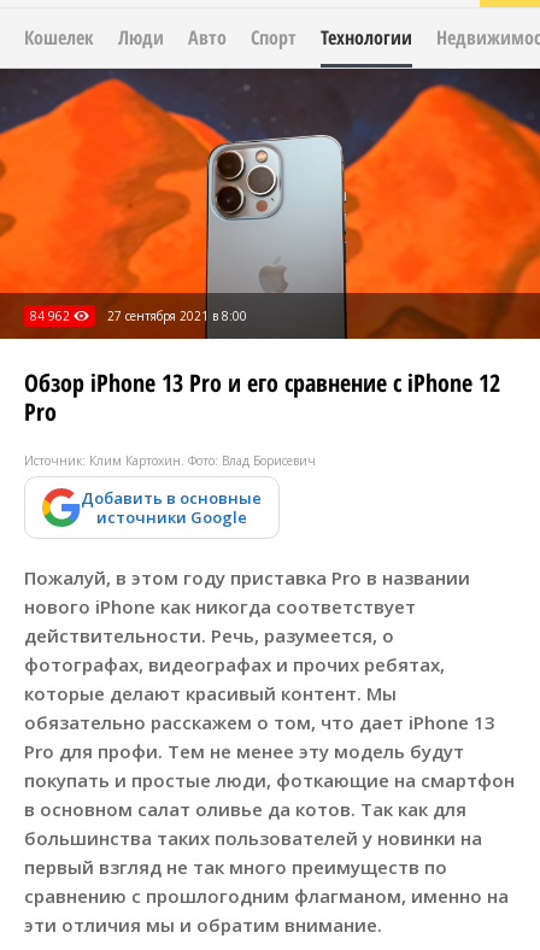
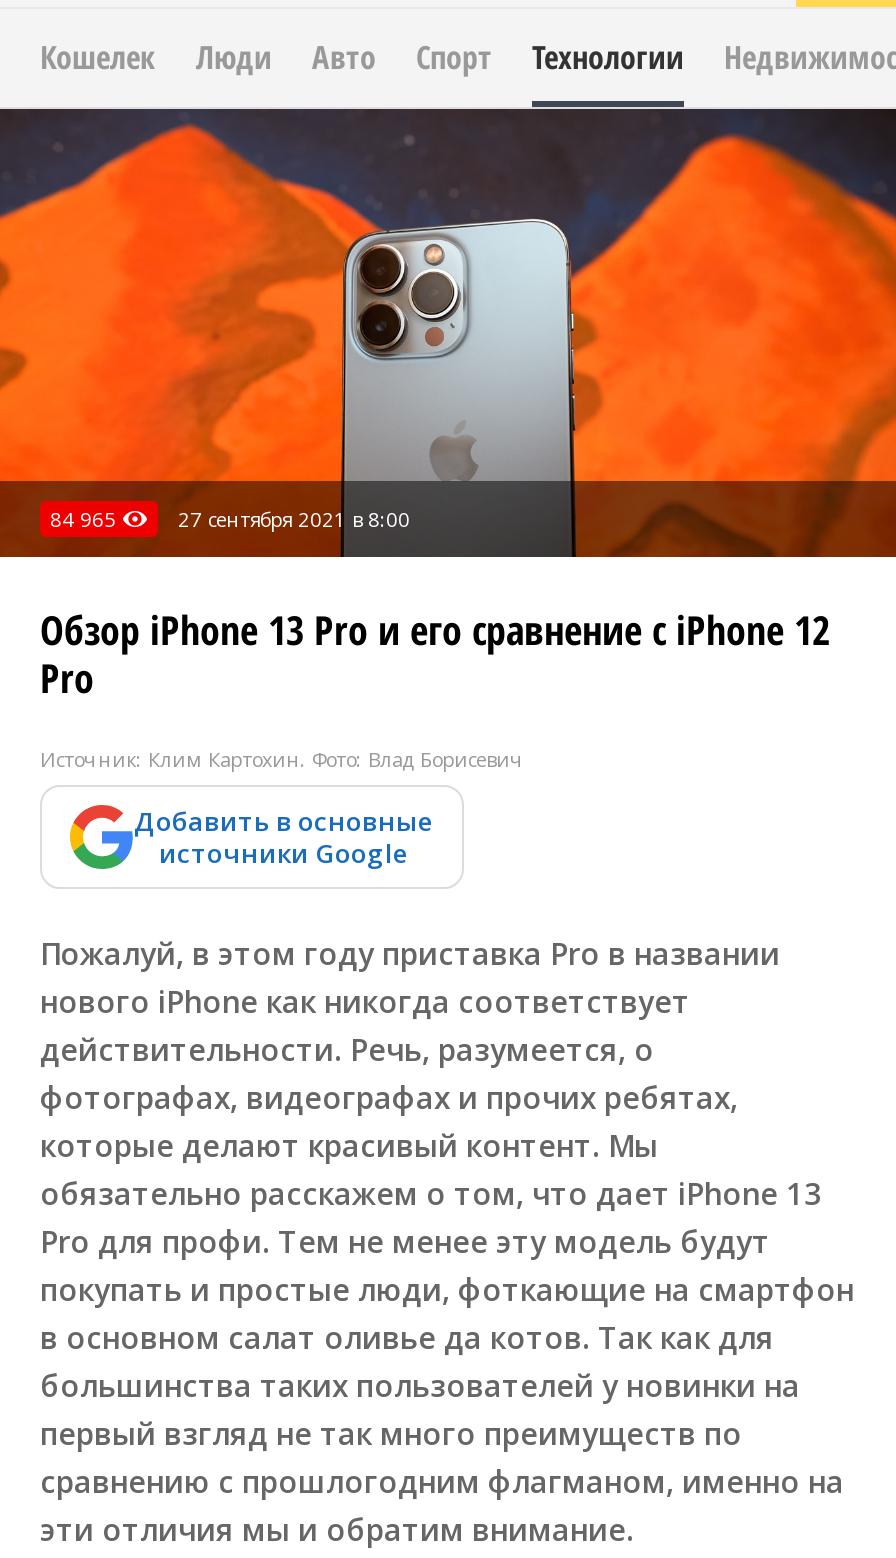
- 84 962 27 сентября 2021 в 8:00
+ 84 965 27 сентября 2021 в 8:00
